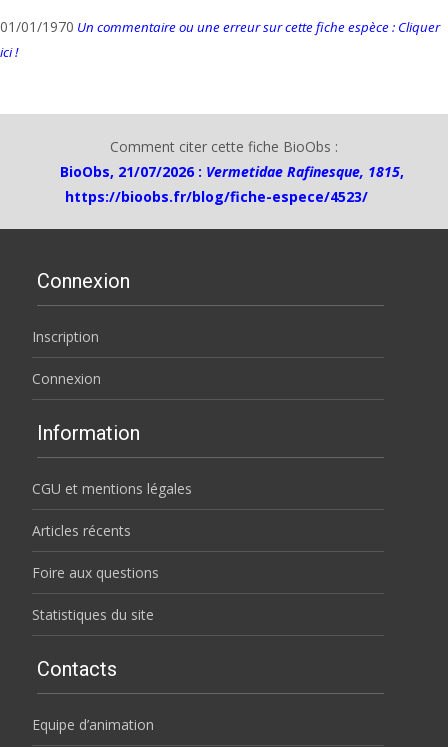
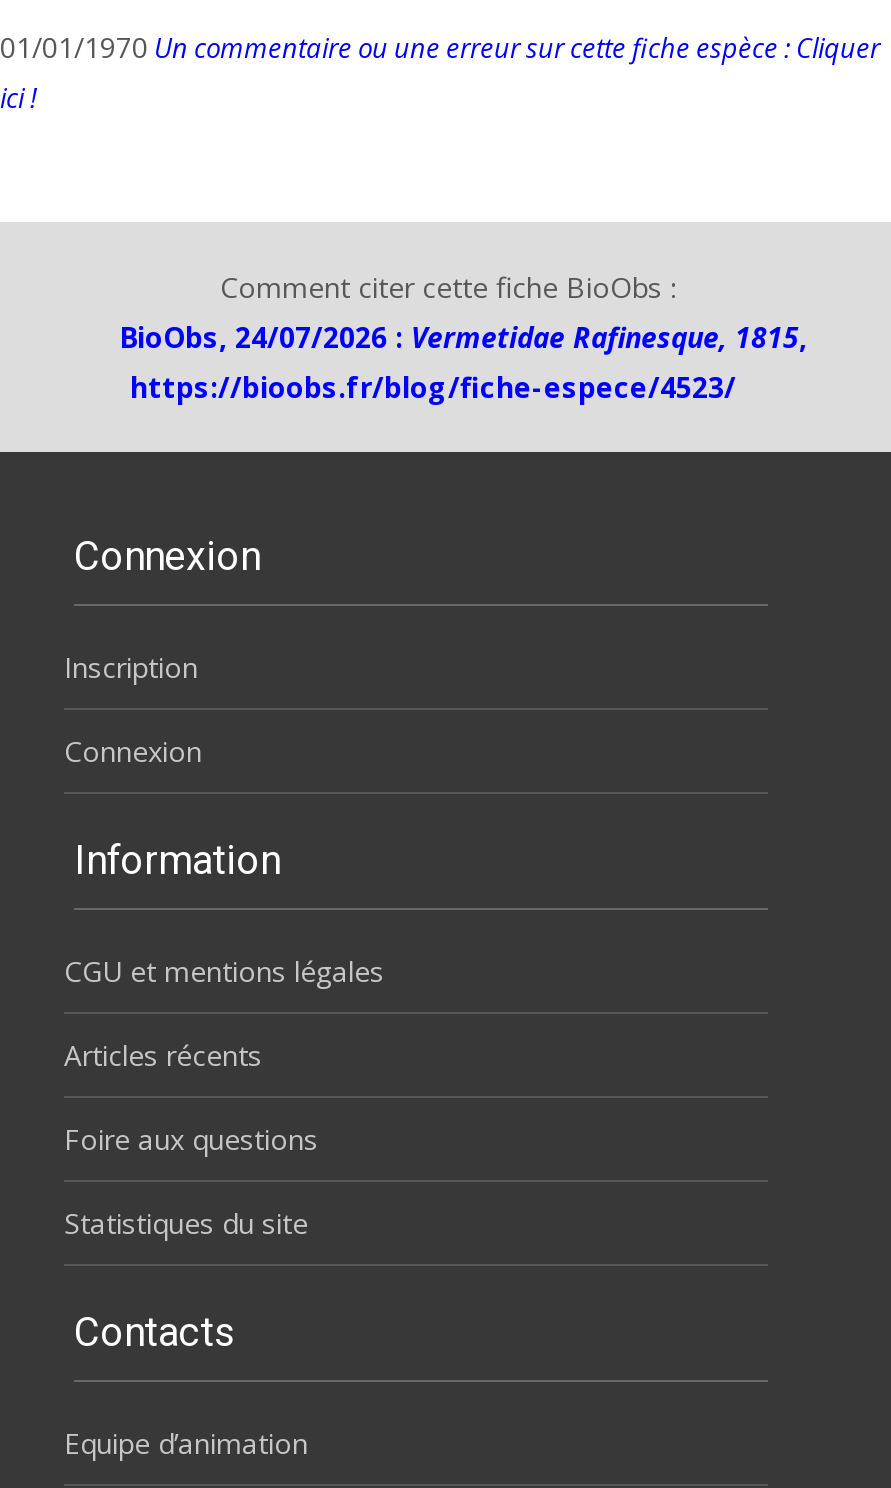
- BioObs, 21/07/2026 : Vermetidae Rafinesque, 1815,
+ BioObs, 24/07/2026 : Vermetidae Rafinesque, 1815,
